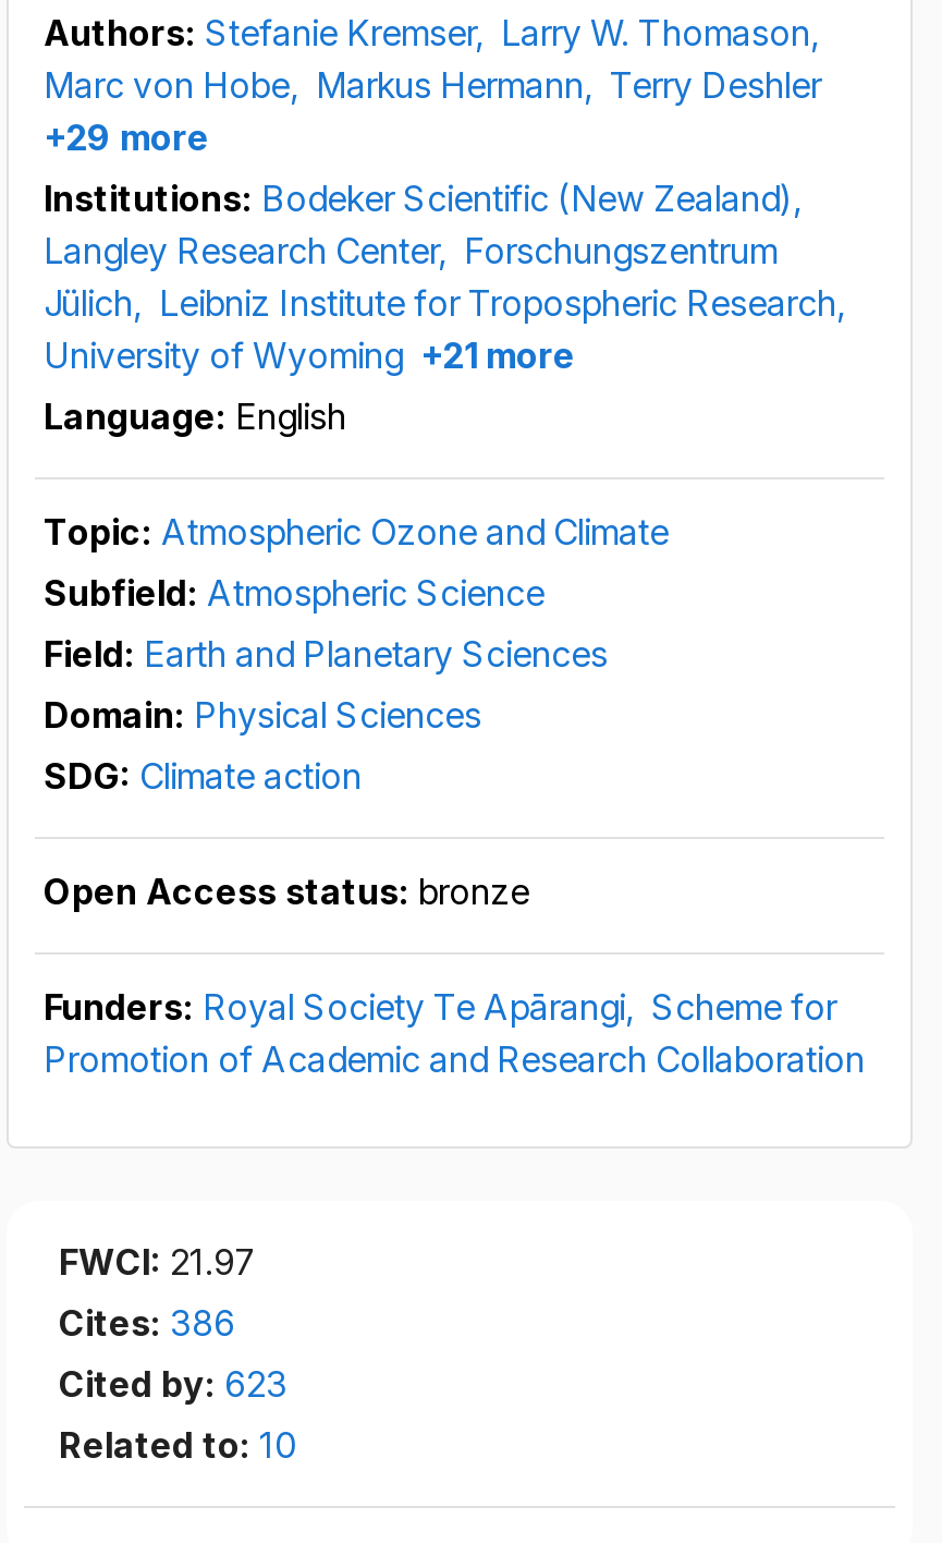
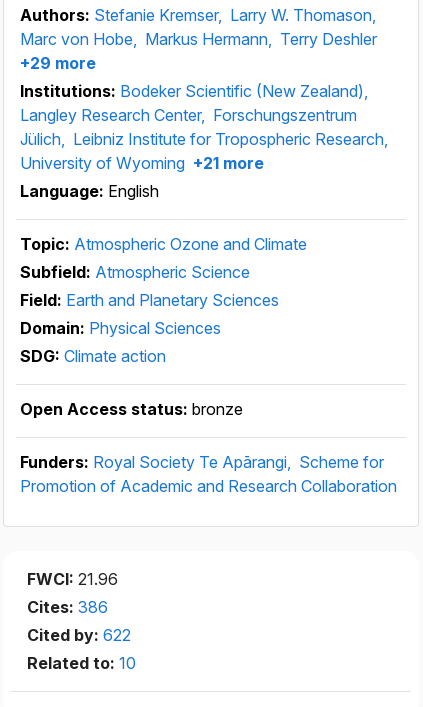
- FWCI: 21.97
+ FWCI: 21.96

- Cited by: 623
+ Cited by: 622
